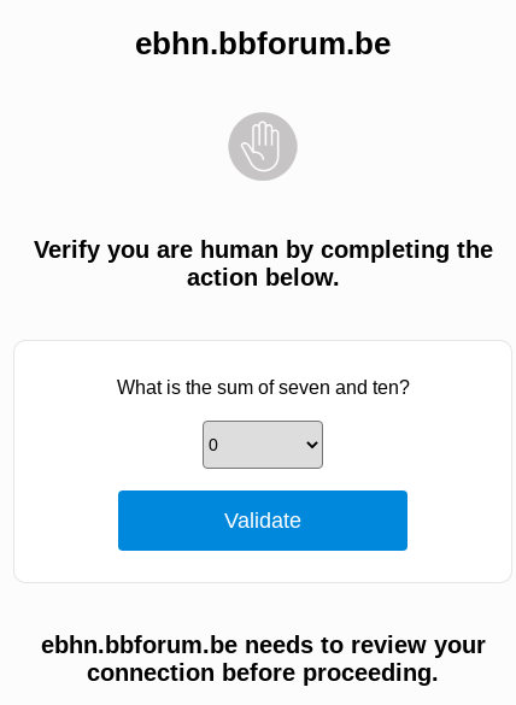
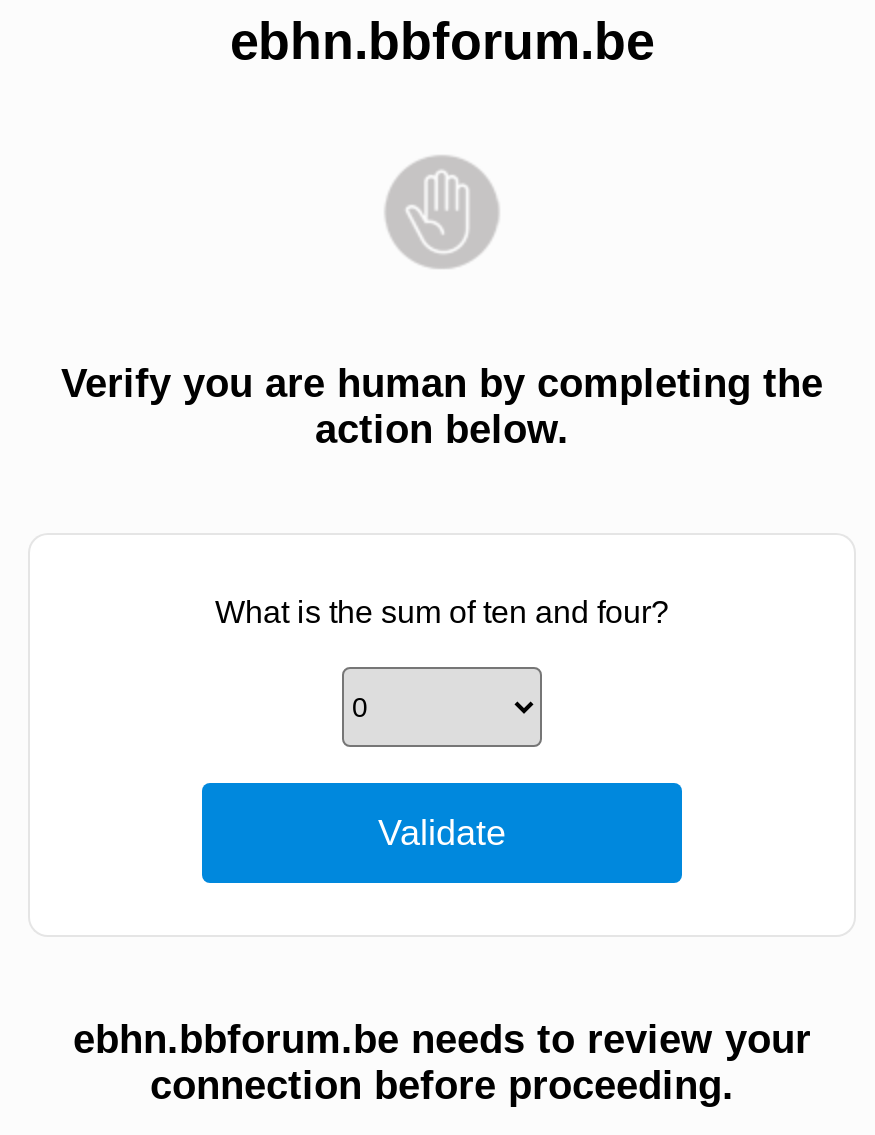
- What is the sum of seven and ten?
+ What is the sum of ten and four?
